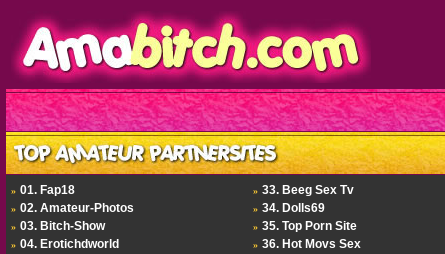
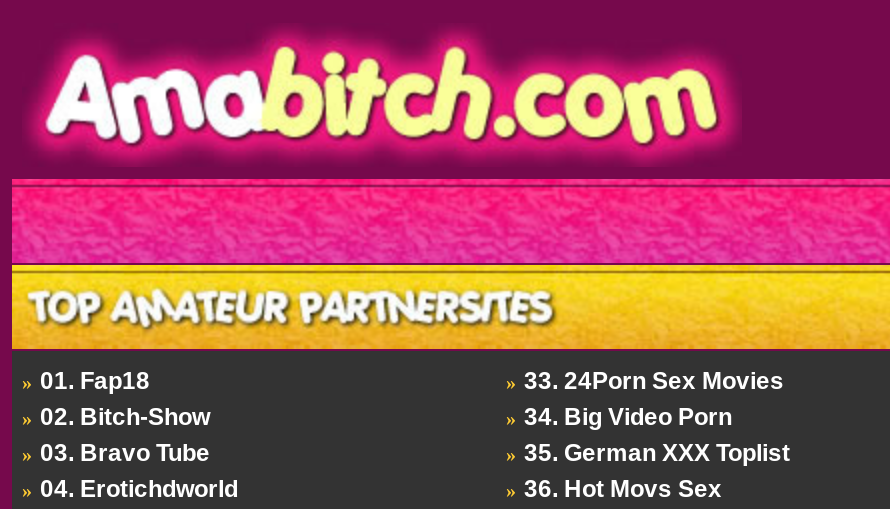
- » 33. Beeg Sex Tv
- » 34. Dolls69
- » 35. Top Porn Site
+ » 33. 24Porn Sex Movies
+ » 34. Big Video Porn
+ » 35. German XXX Toplist

- » 02. Amateur-Photos
- » 03. Bitch-Show
+ » 02. Bitch-Show
+ » 03. Bravo Tube
